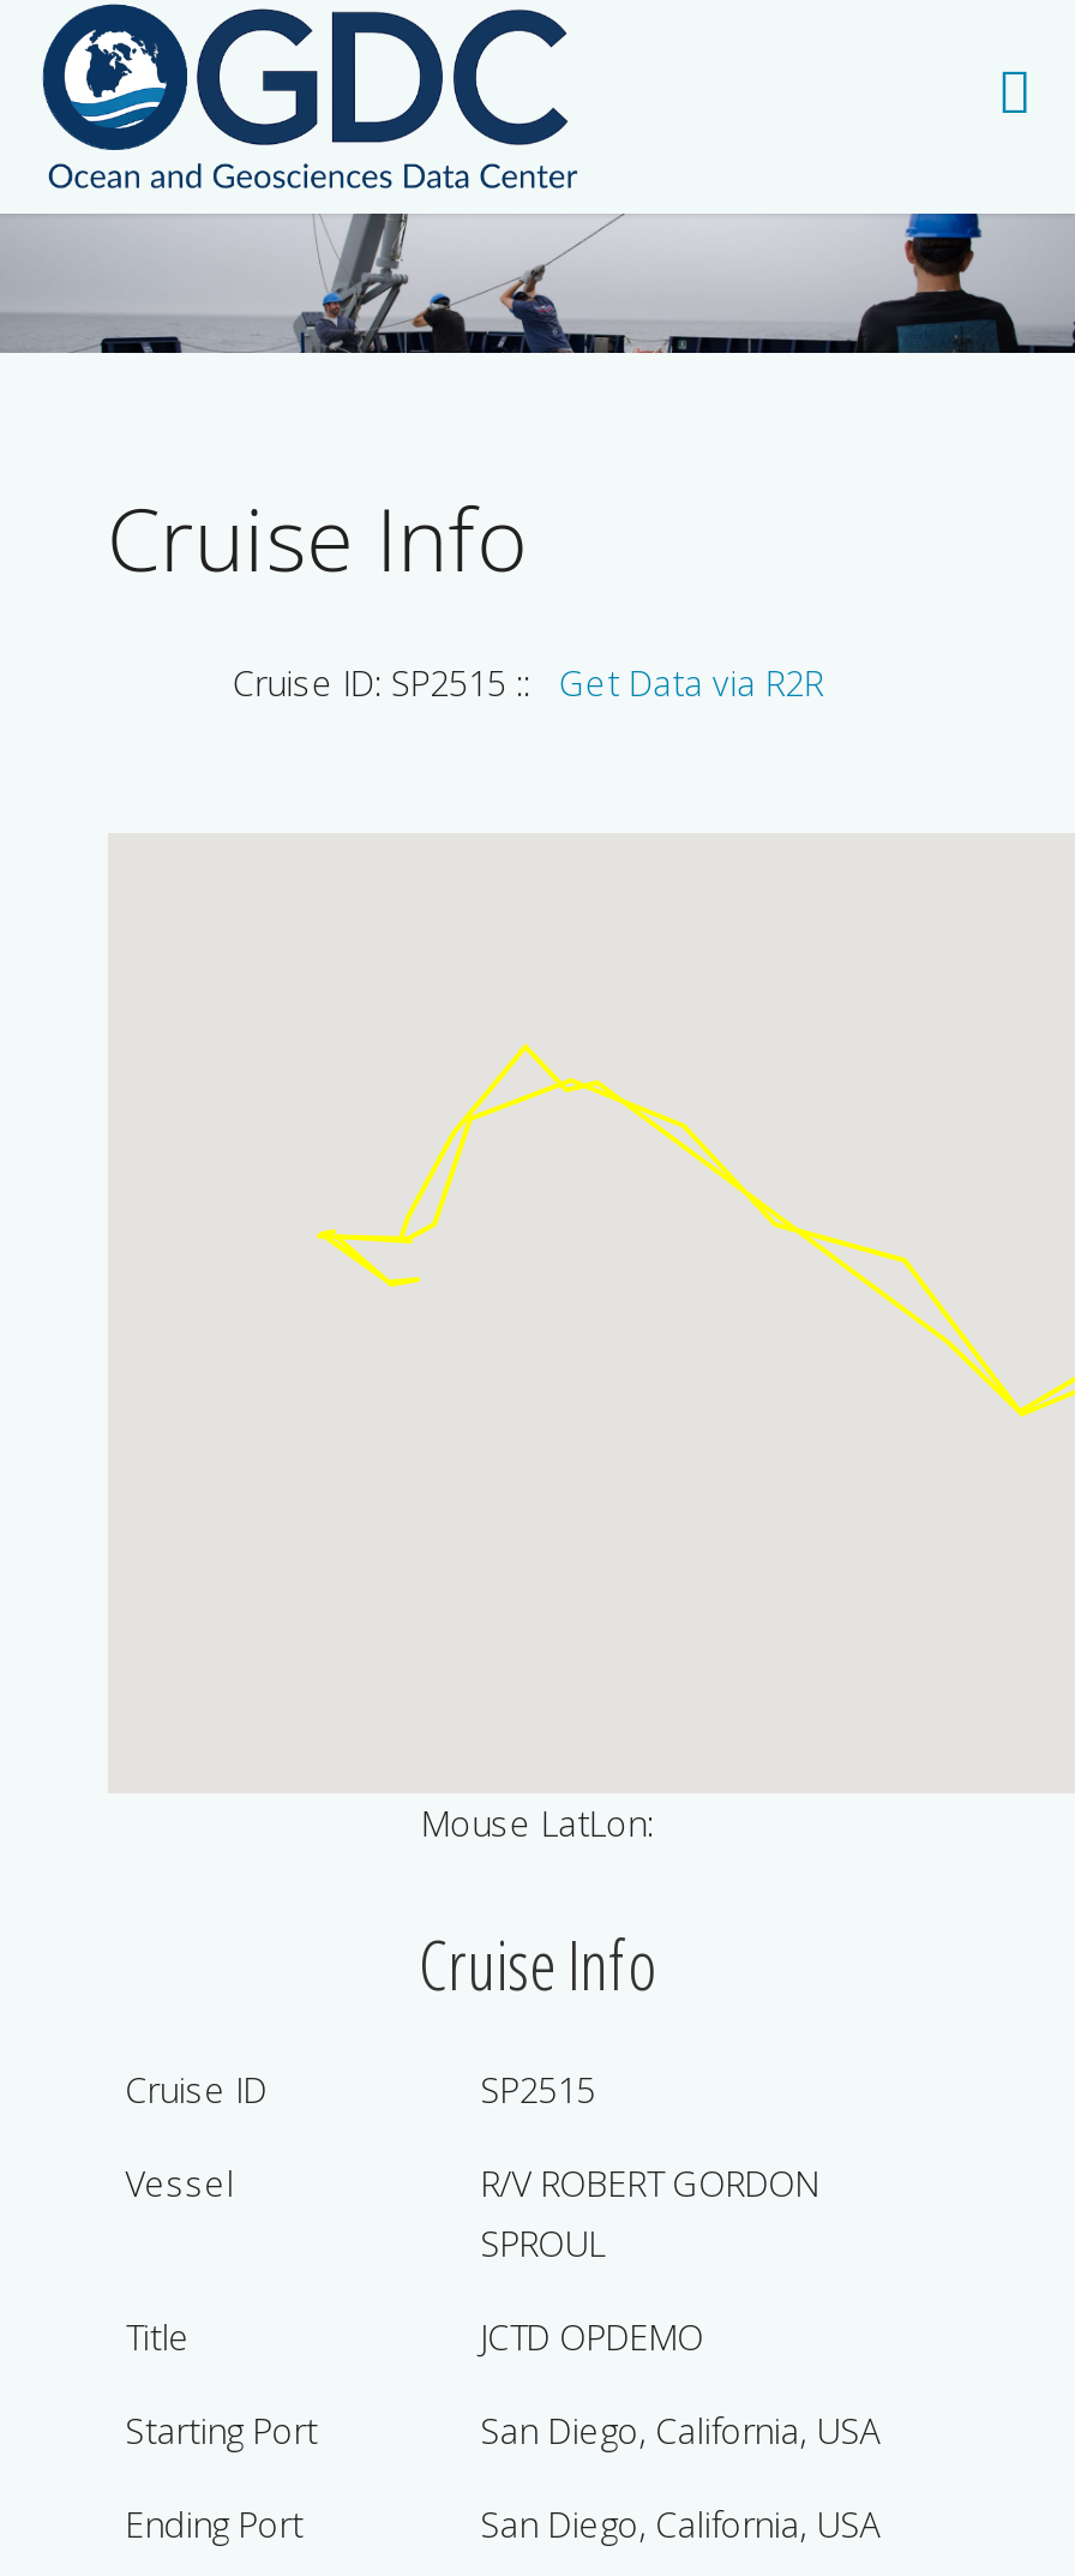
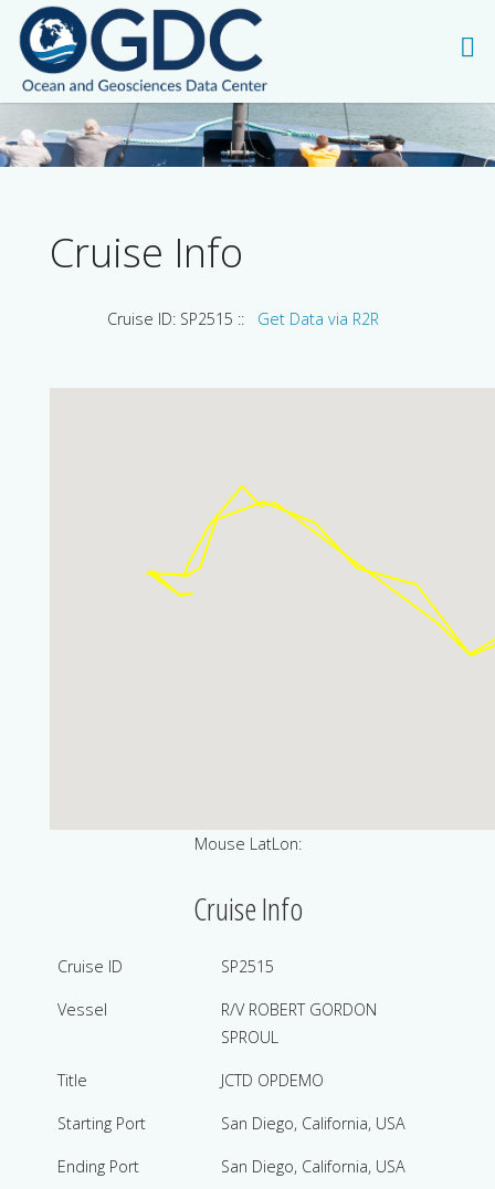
- [image]
+ [image]
